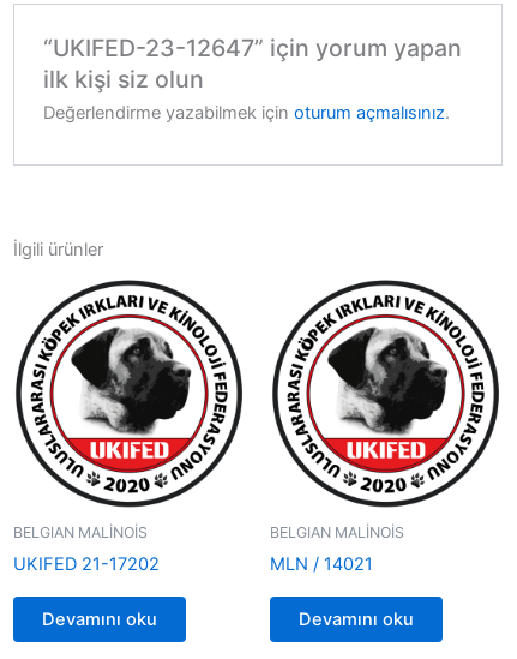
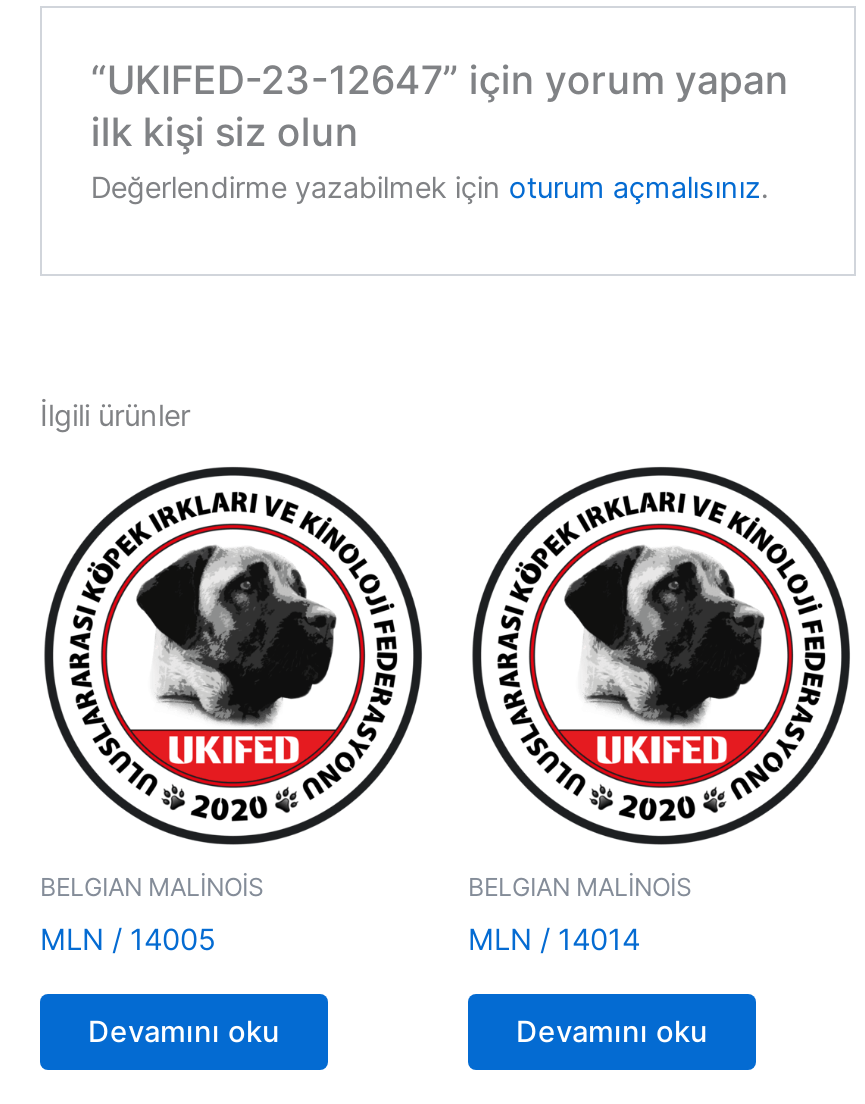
- UKIFED 21-17202
+ MLN / 14005

- MLN / 14021
+ MLN / 14014
